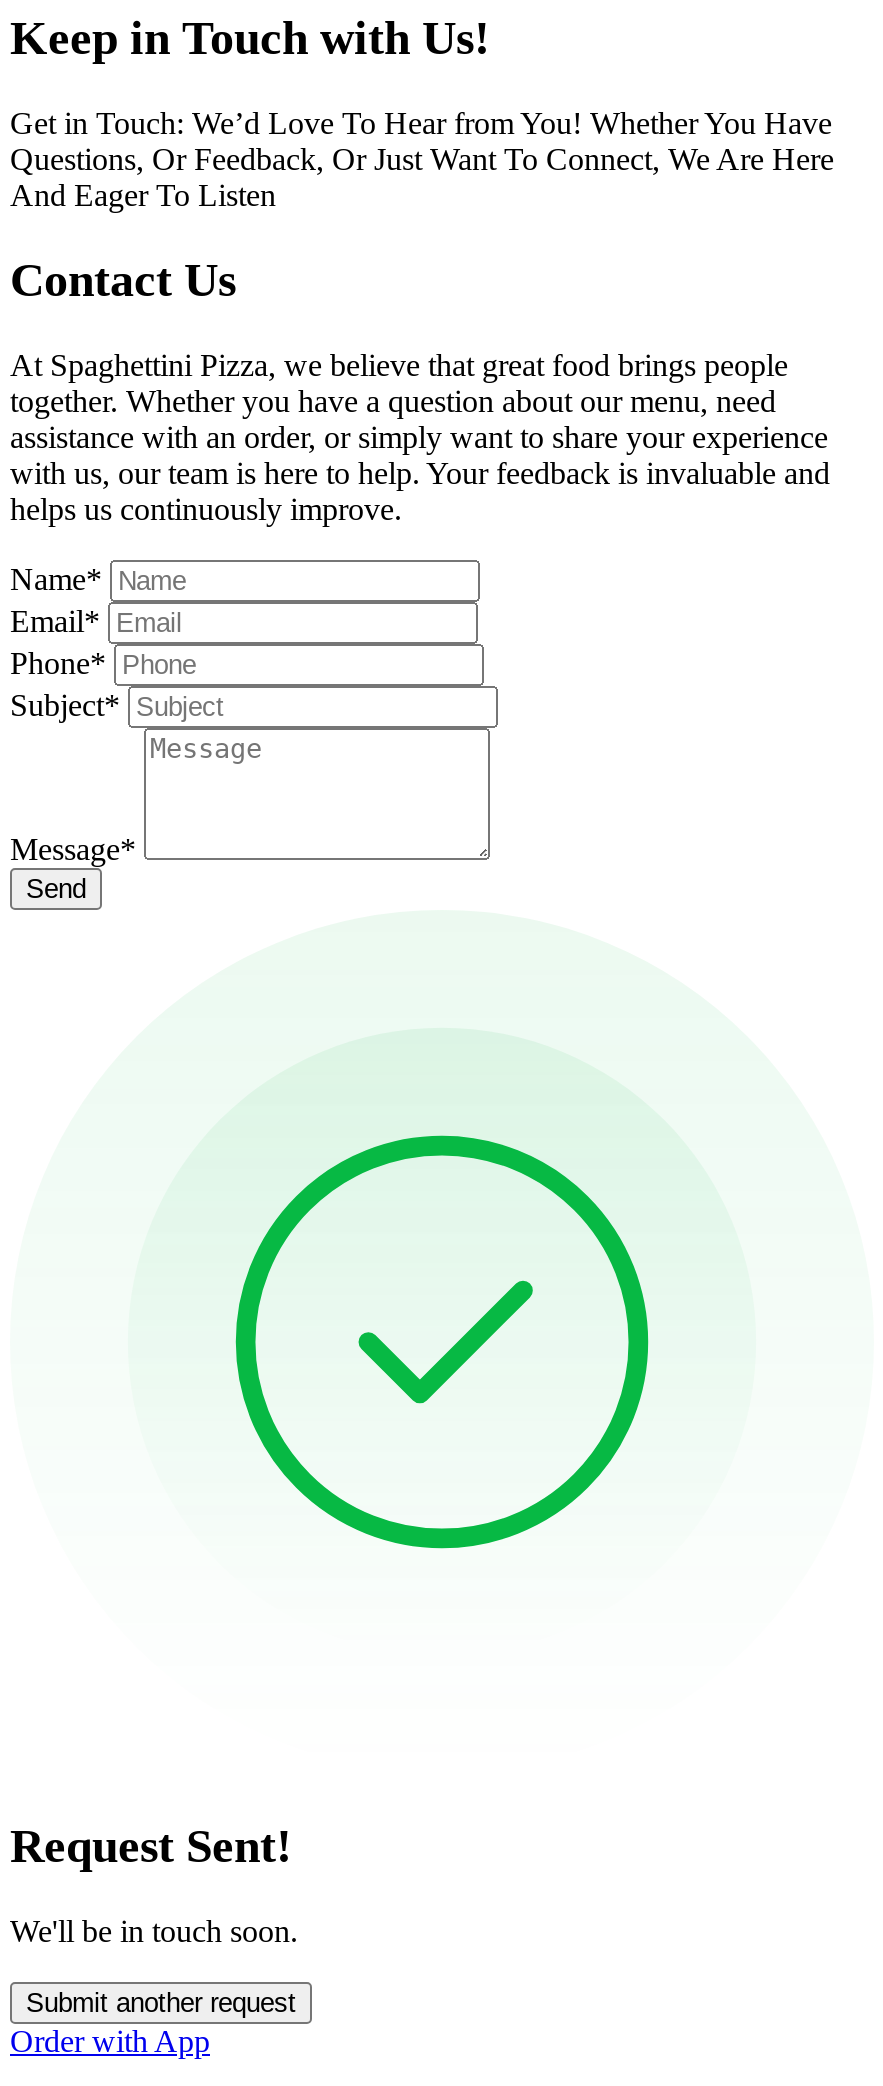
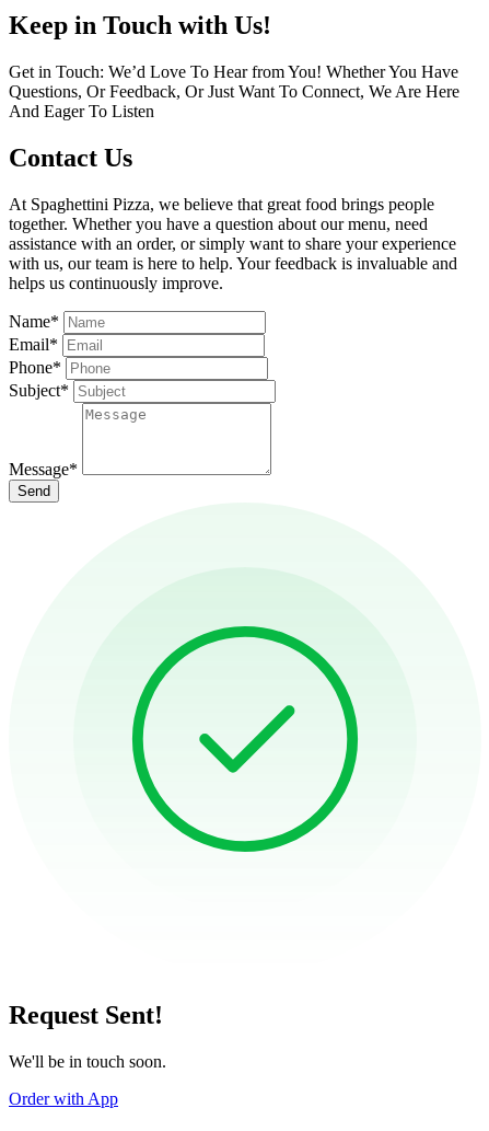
- Submit another request
